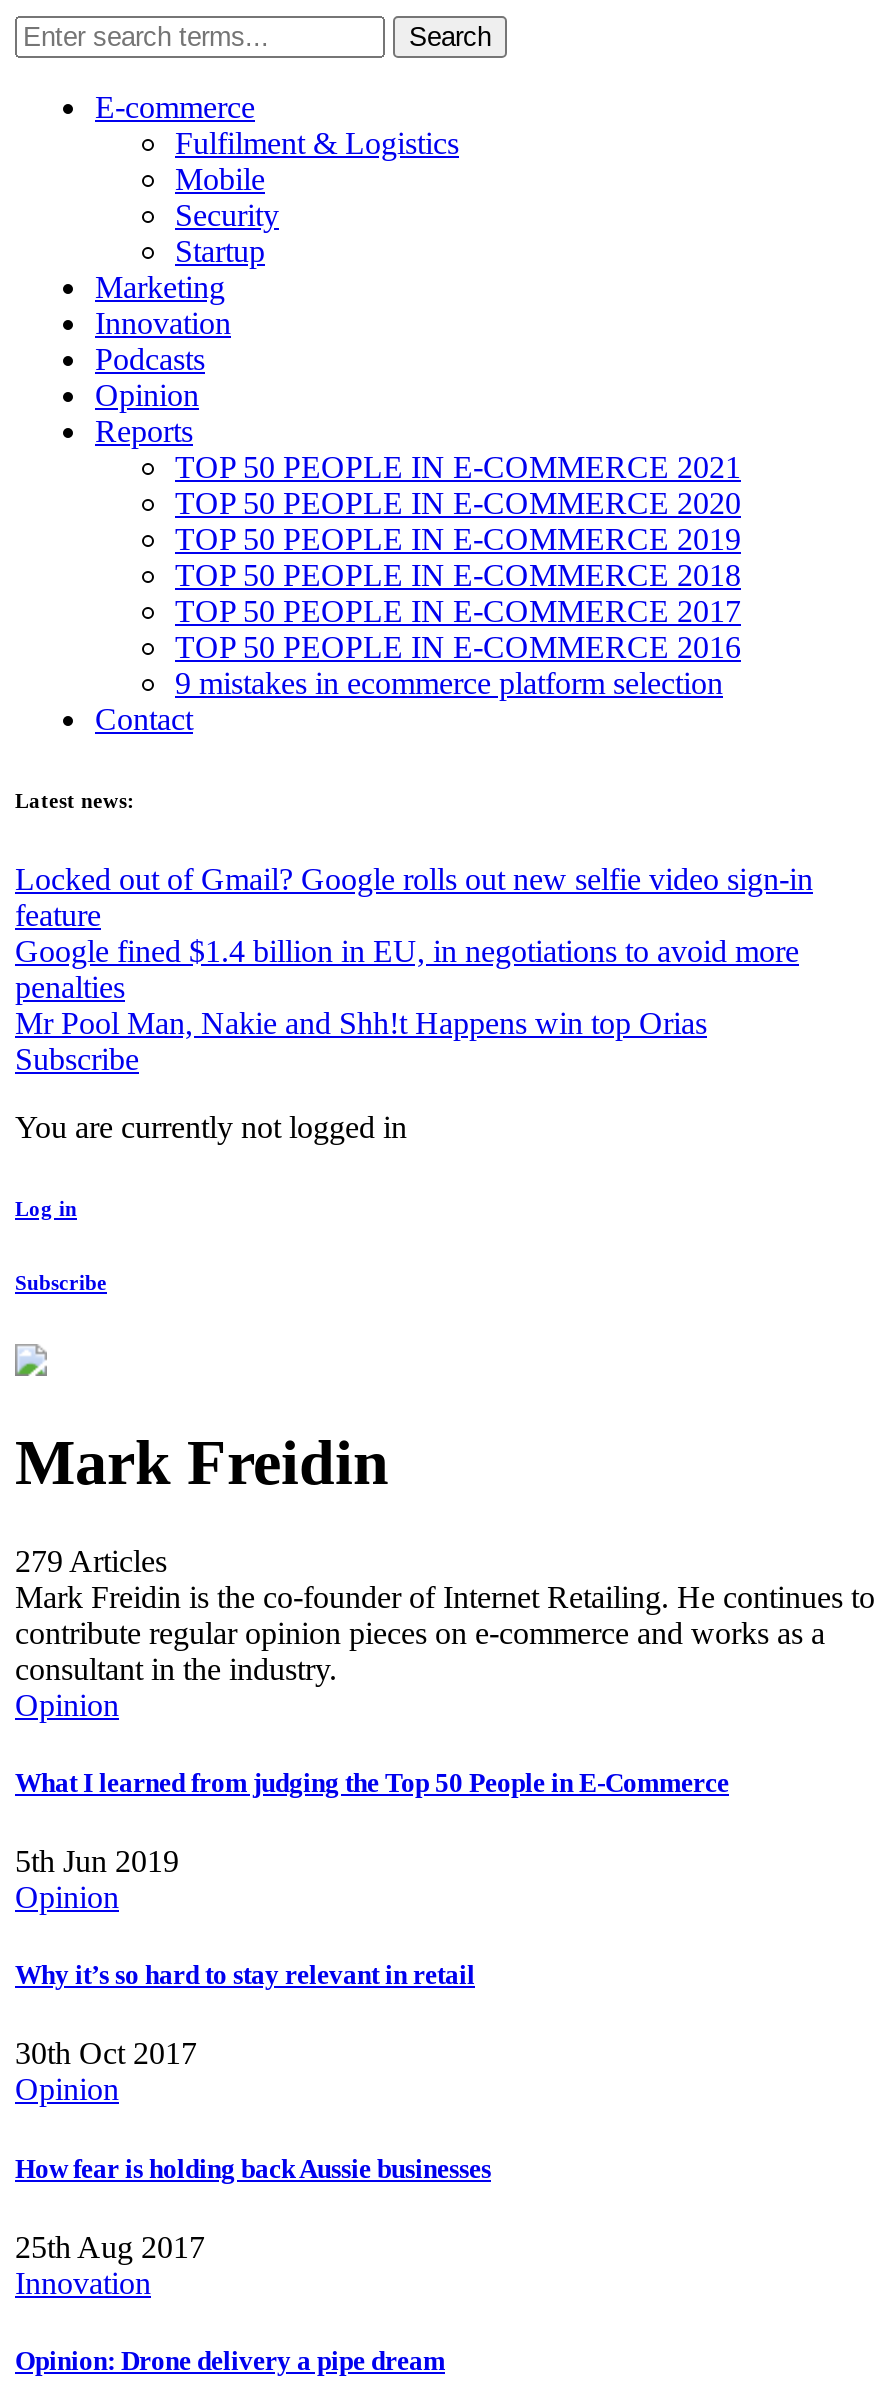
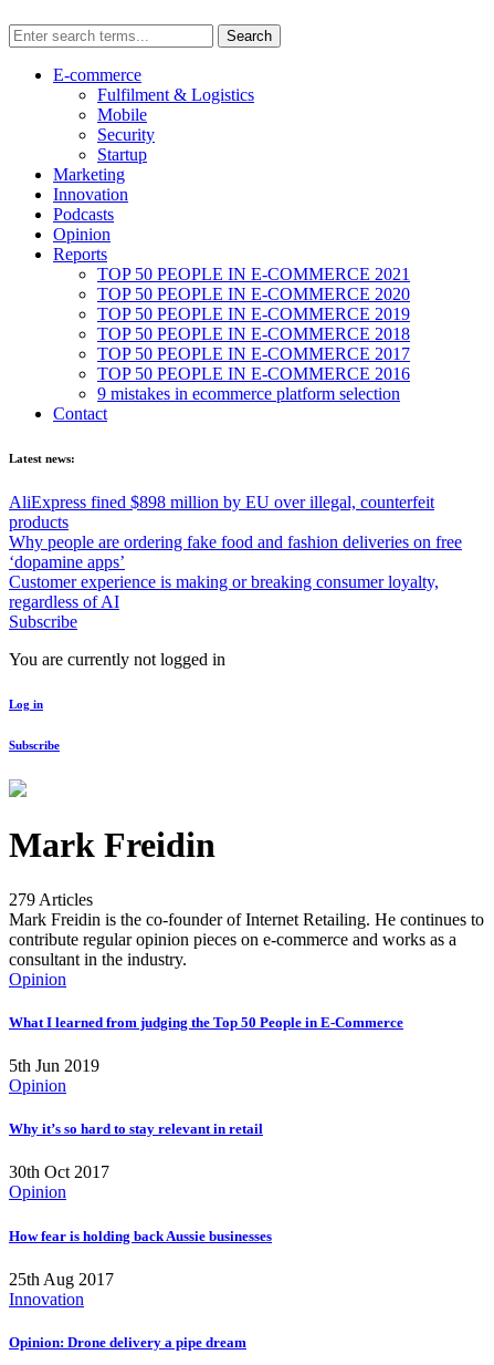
- Locked out of Gmail? Google rolls out new selfie video sign-in
- feature
- Google fined $1.4 billion in EU, in negotiations to avoid more
- penalties
- Mr Pool Man, Nakie and Shh!t Happens win top Orias
+ AliExpress fined $898 million by EU over illegal, counterfeit
+ products
+ Why people are ordering fake food and fashion deliveries on free
+ ‘dopamine apps’
+ Customer experience is making or breaking consumer loyalty,
+ regardless of AI
